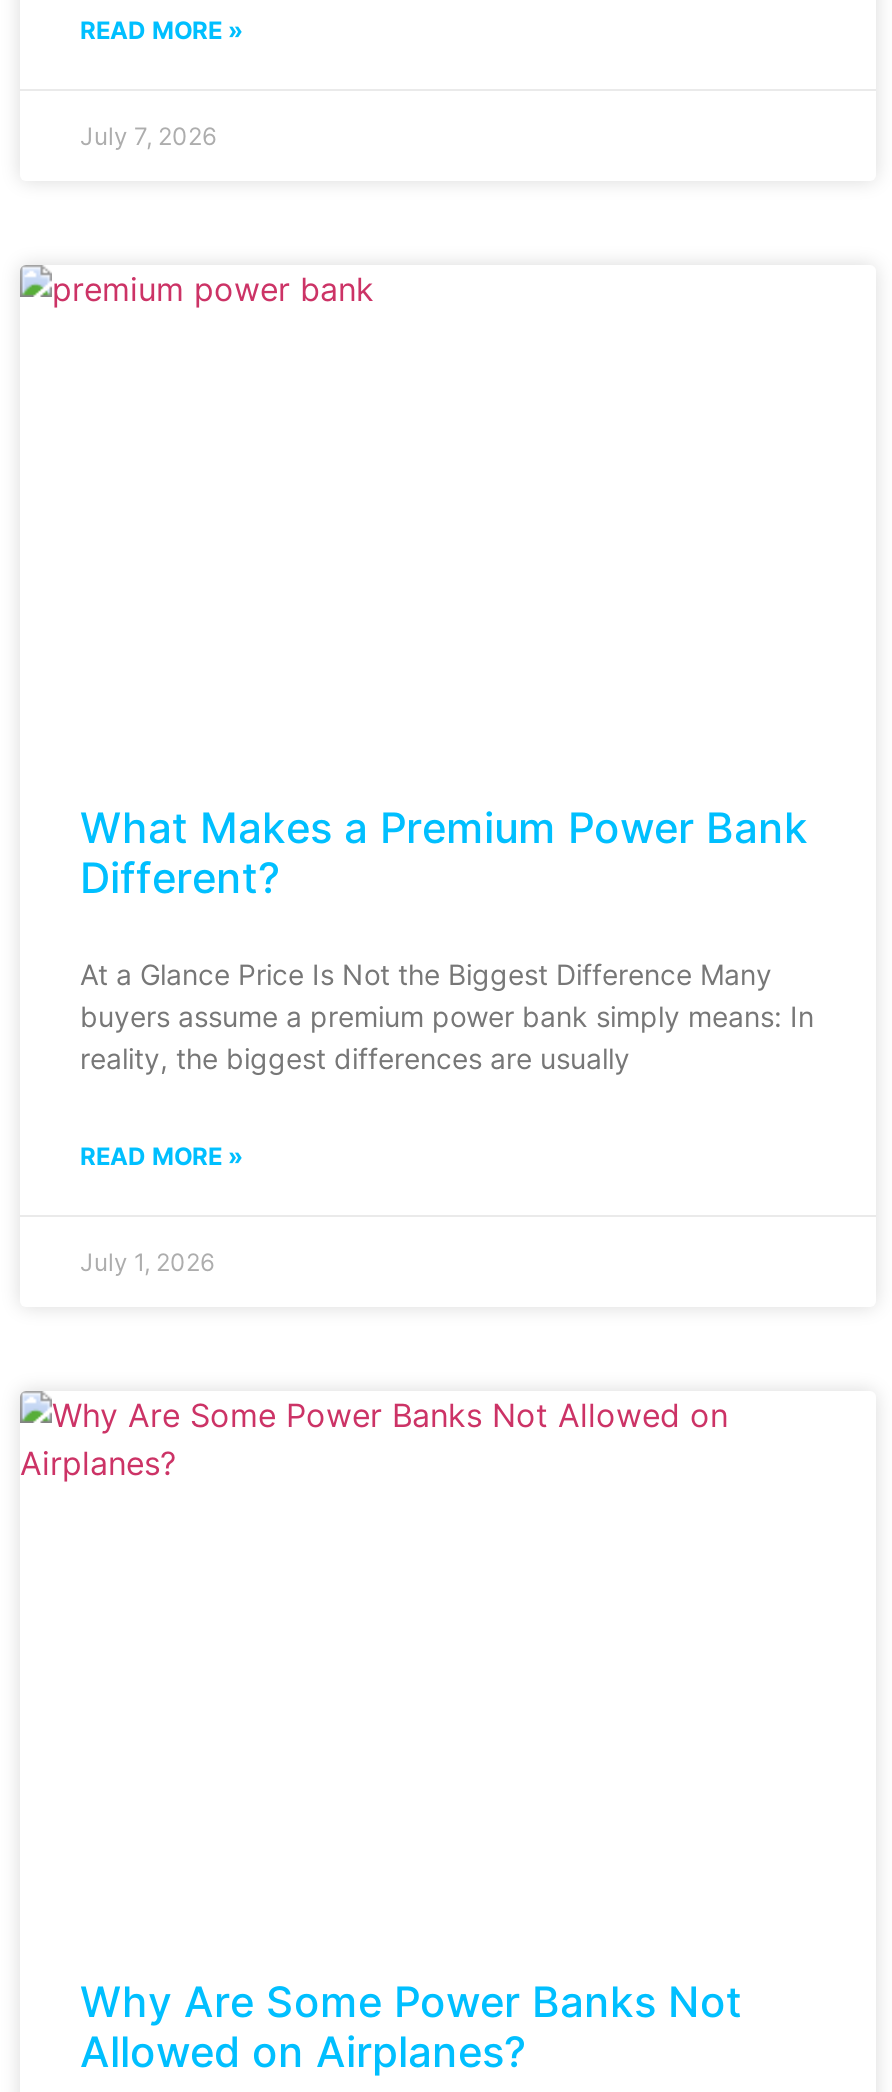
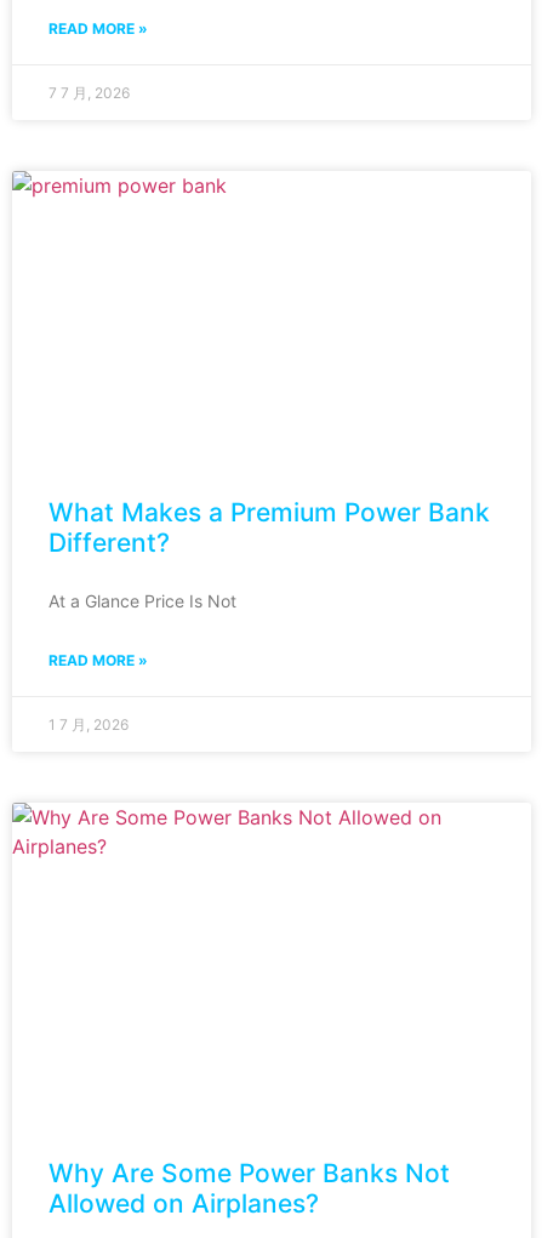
- July 7, 2026
+ 7 7 月, 2026

- At a Glance Price Is Not the Biggest Difference Many
- buyers assume a premium power bank simply means: In
- reality, the biggest differences are usually
+ At a Glance Price Is Not

- July 1, 2026
+ 1 7 月, 2026
